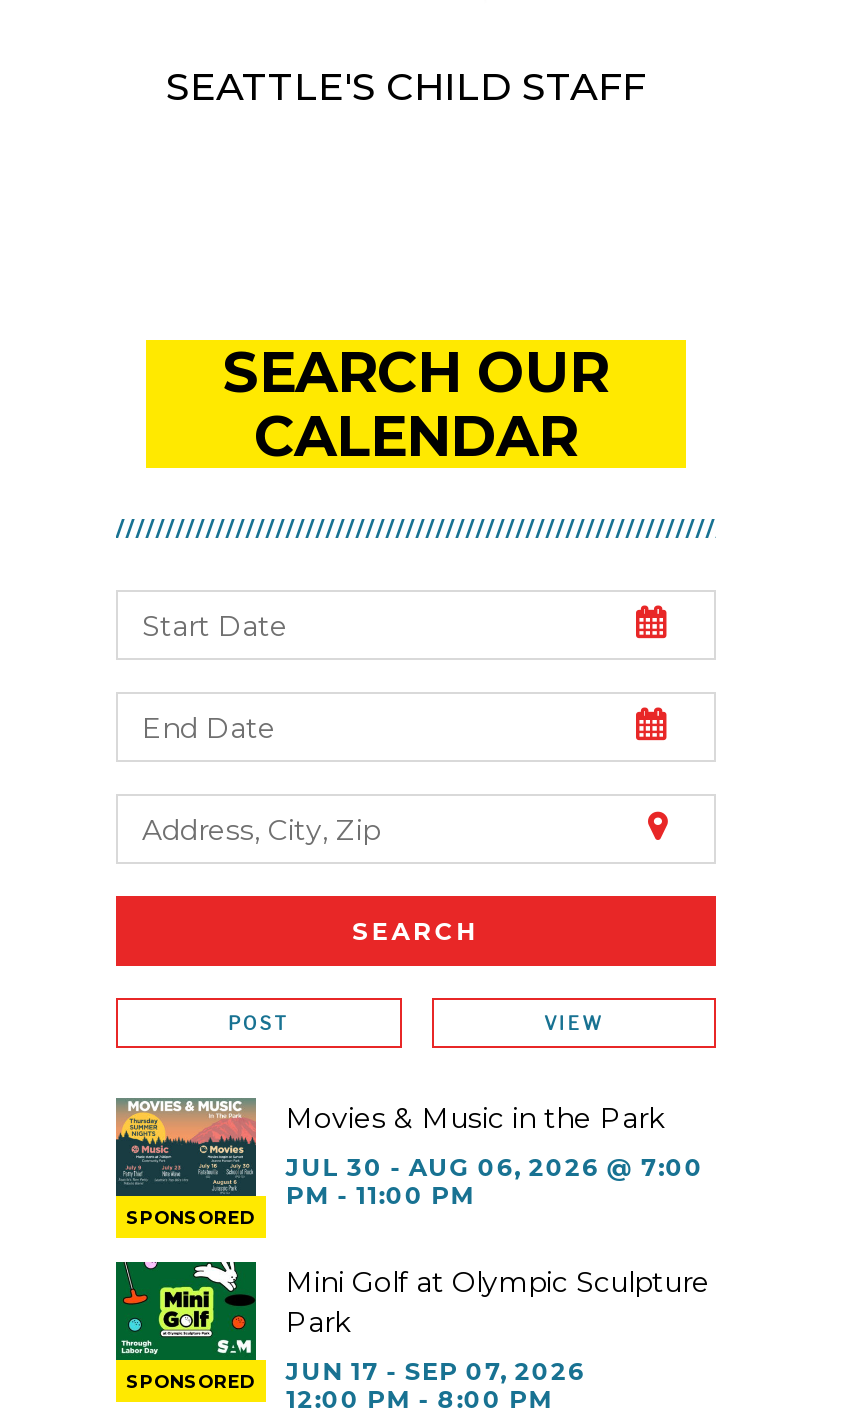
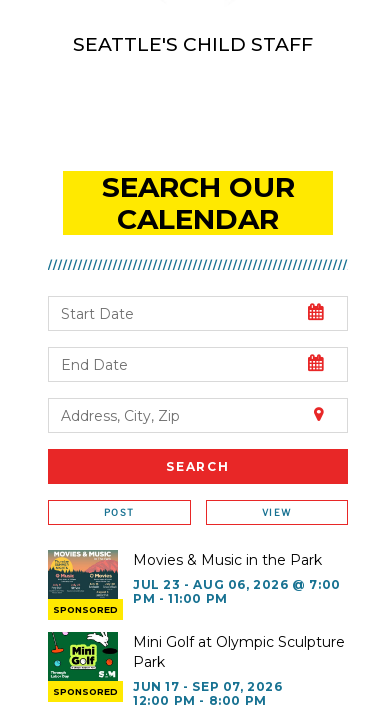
- JUL 30 - AUG 06, 2026 @ 7:00
+ JUL 23 - AUG 06, 2026 @ 7:00
